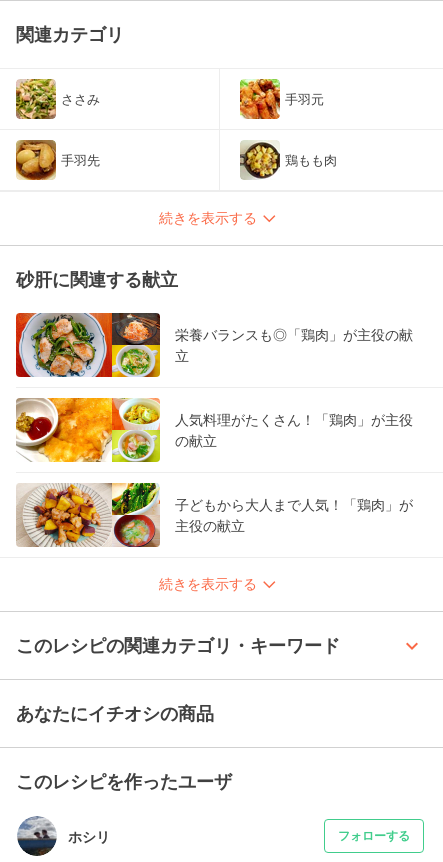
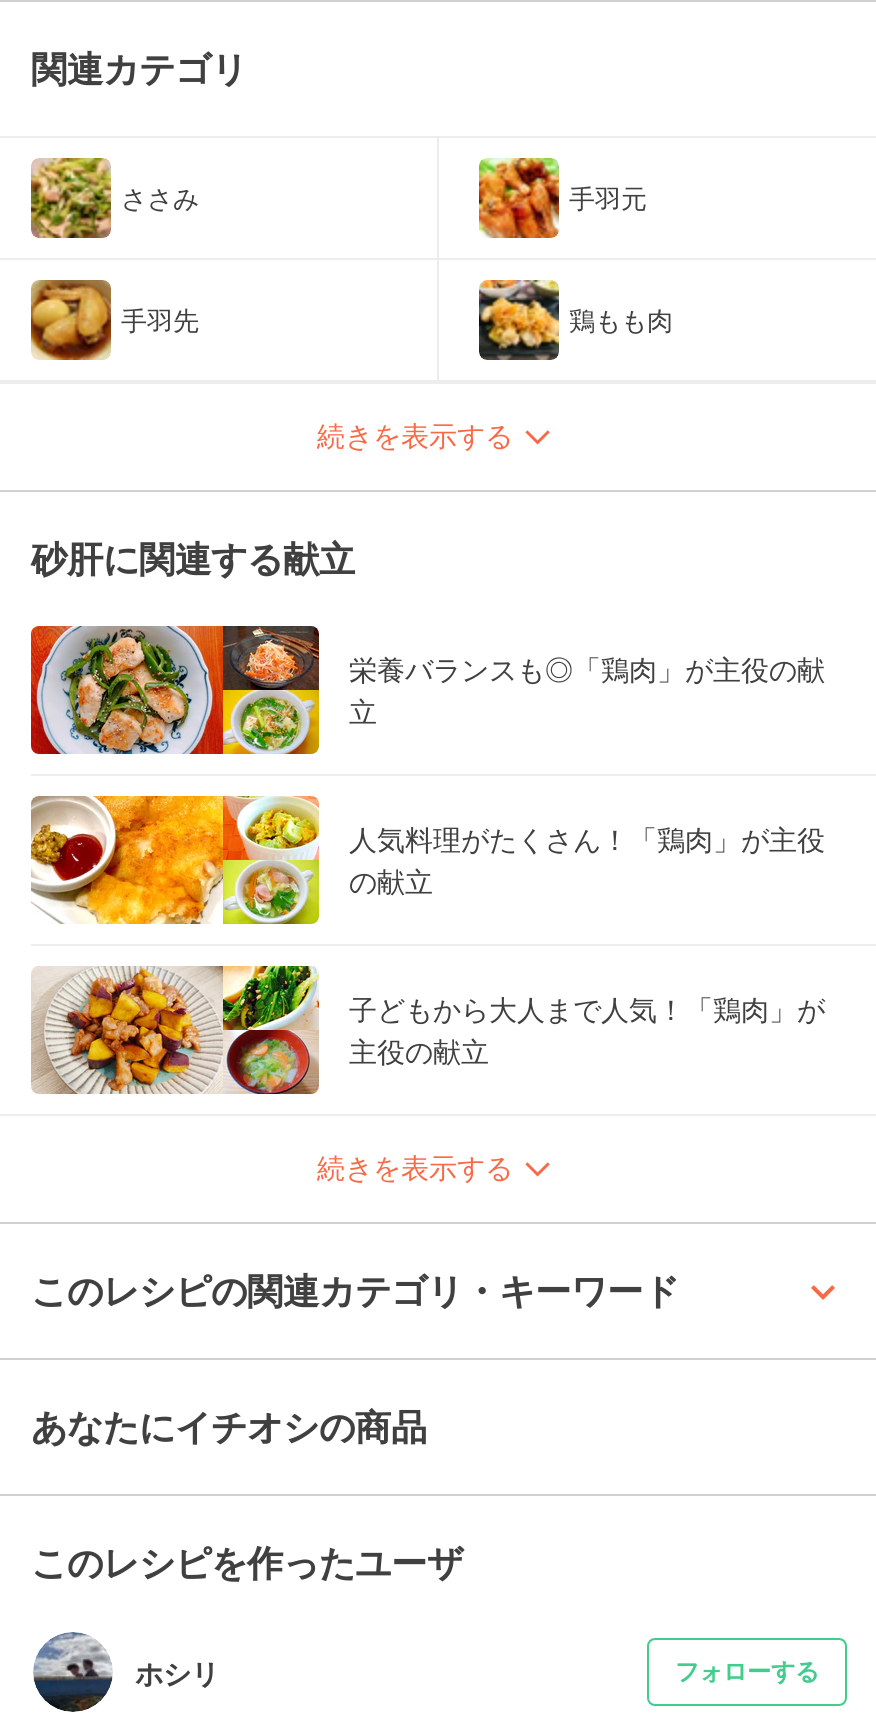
- [image]
+ [image]
